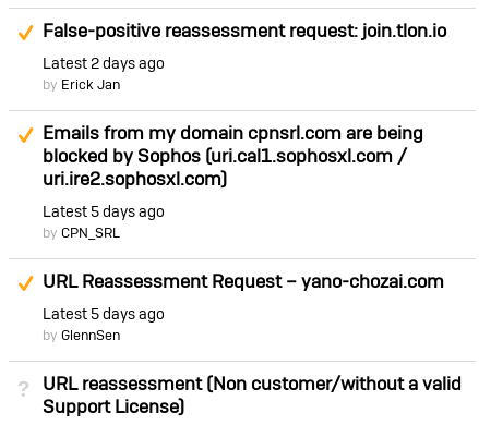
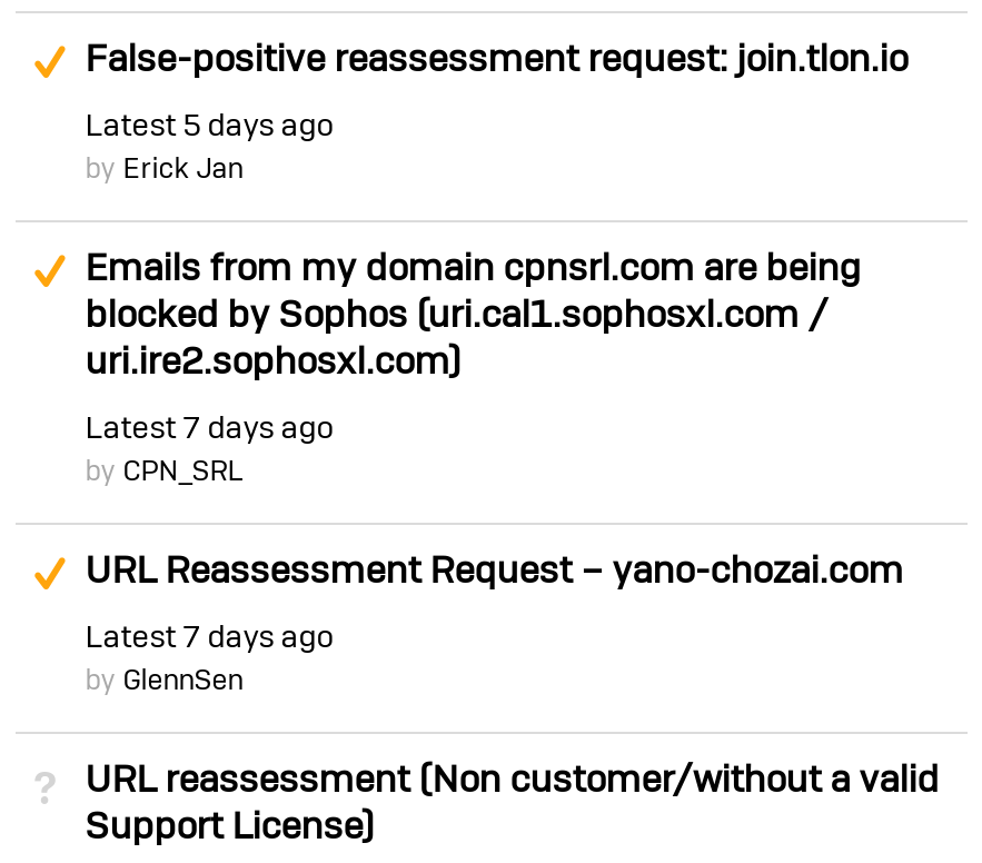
- Latest 2 days ago
+ Latest 5 days ago

- Latest 5 days ago
+ Latest 7 days ago

- Latest 5 days ago
+ Latest 7 days ago
